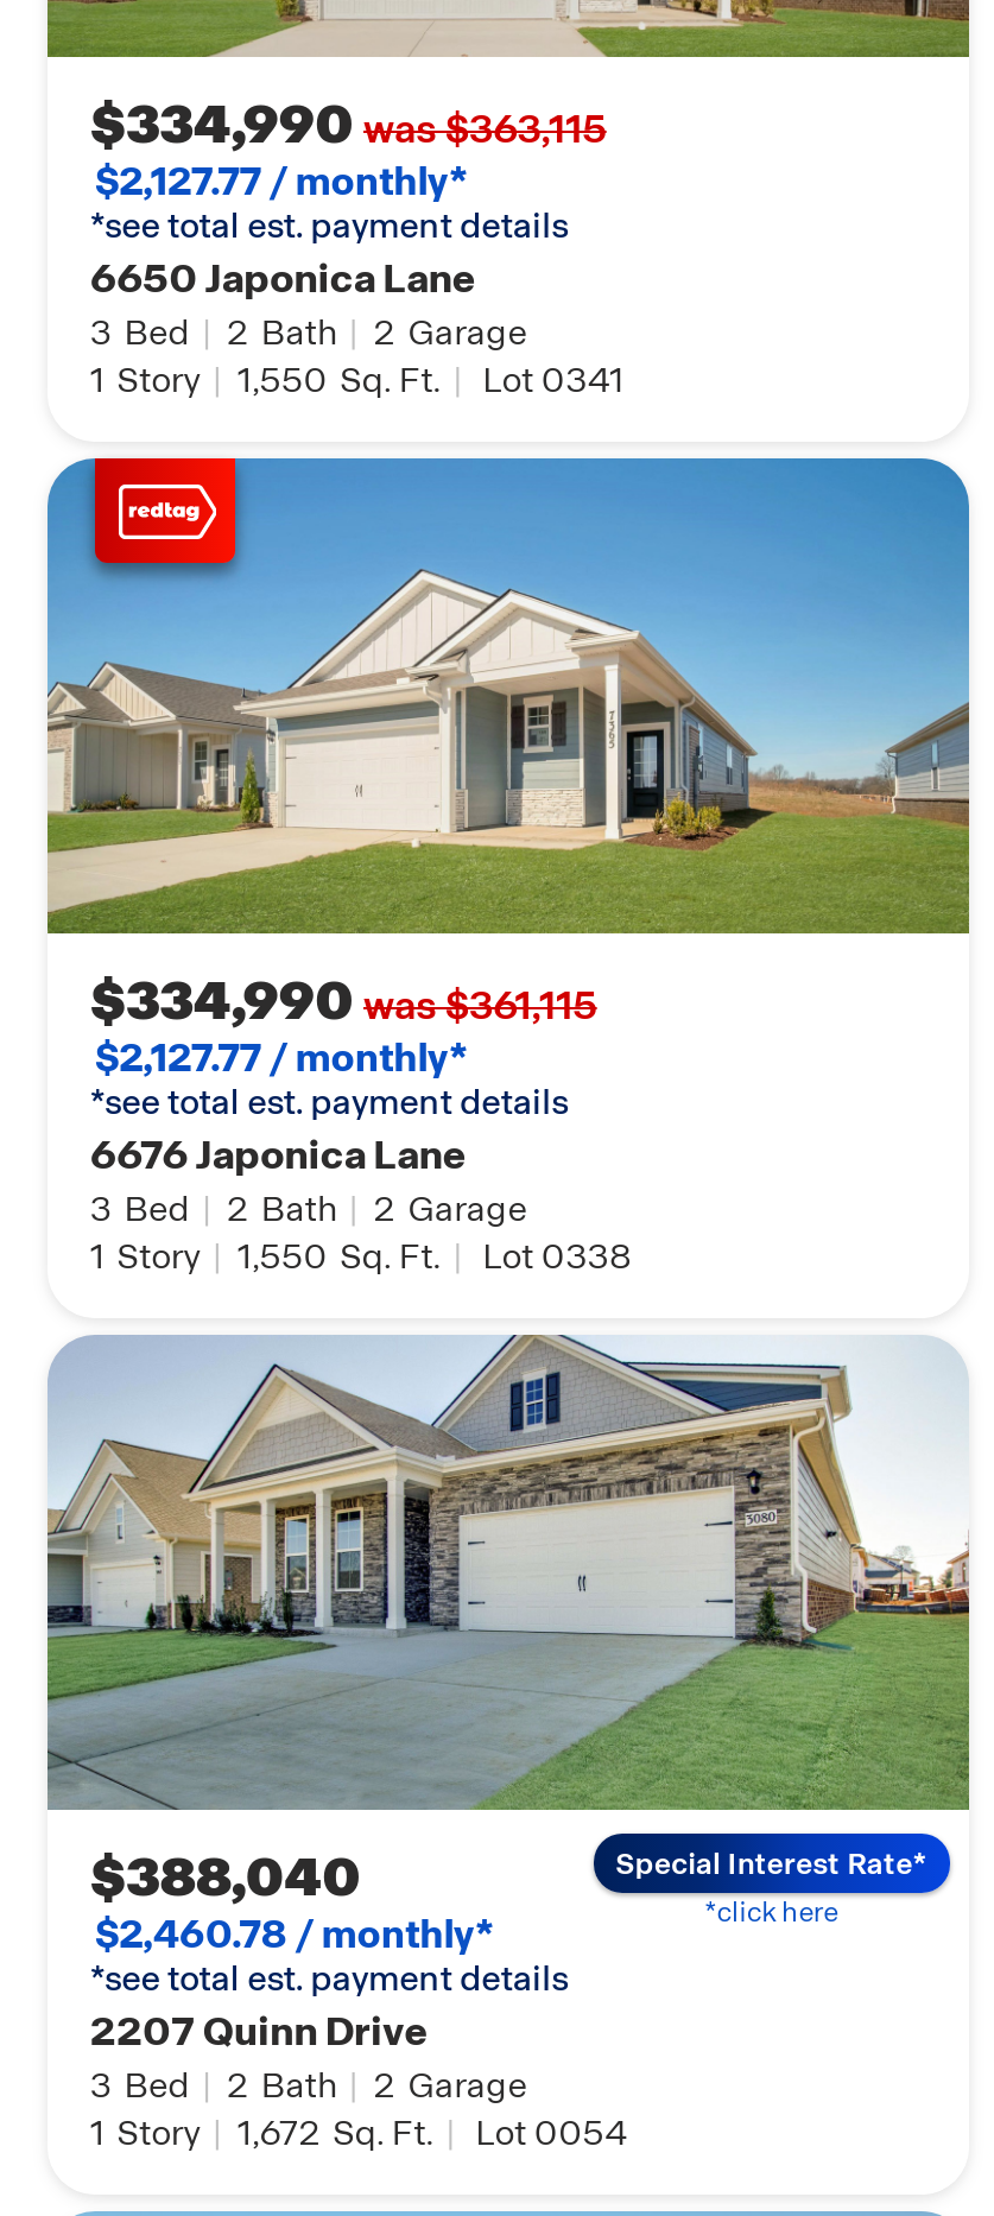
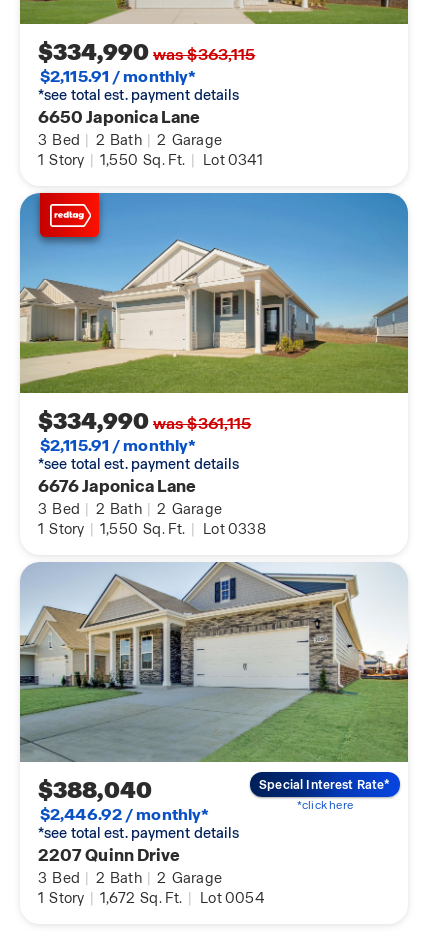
- $2,127.77 / monthly*
+ $2,115.91 / monthly*

- $2,127.77 / monthly*
+ $2,115.91 / monthly*

- $2,460.78 / monthly*
+ $2,446.92 / monthly*
